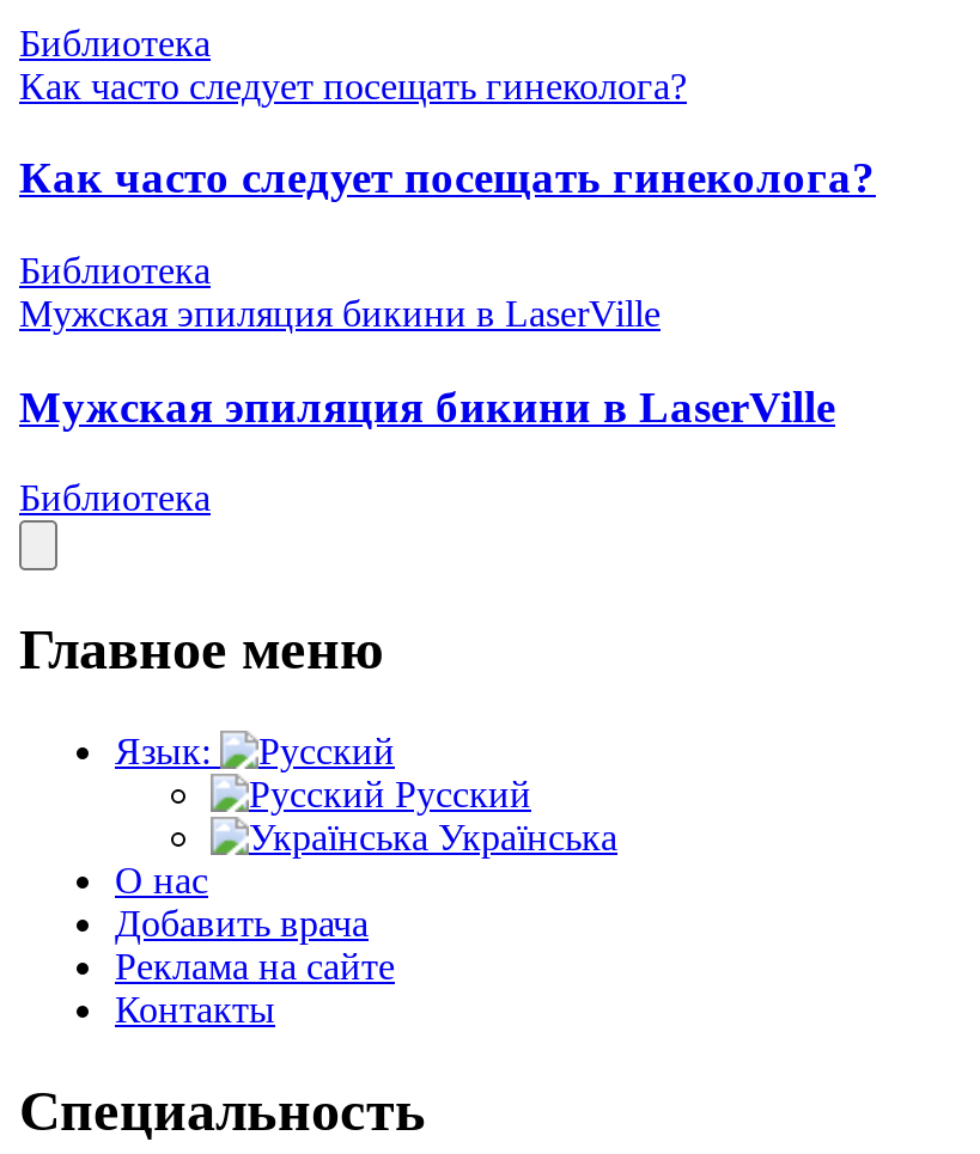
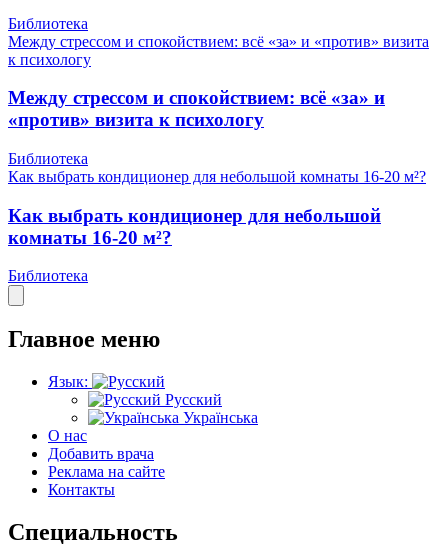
- Как часто следует посещать гинеколога?
+ Между стрессом и спокойствием: всё «за» и «против» визита
+ к психологу

- Как часто следует посещать гинеколога?
+ Между стрессом и спокойствием: всё «за» и
+ «против» визита к психологу

- Мужская эпиляция бикини в LaserVille
+ Как выбрать кондиционер для небольшой комнаты 16-20 м²?

- Мужская эпиляция бикини в LaserVille
+ Как выбрать кондиционер для небольшой
+ комнаты 16-20 м²?
